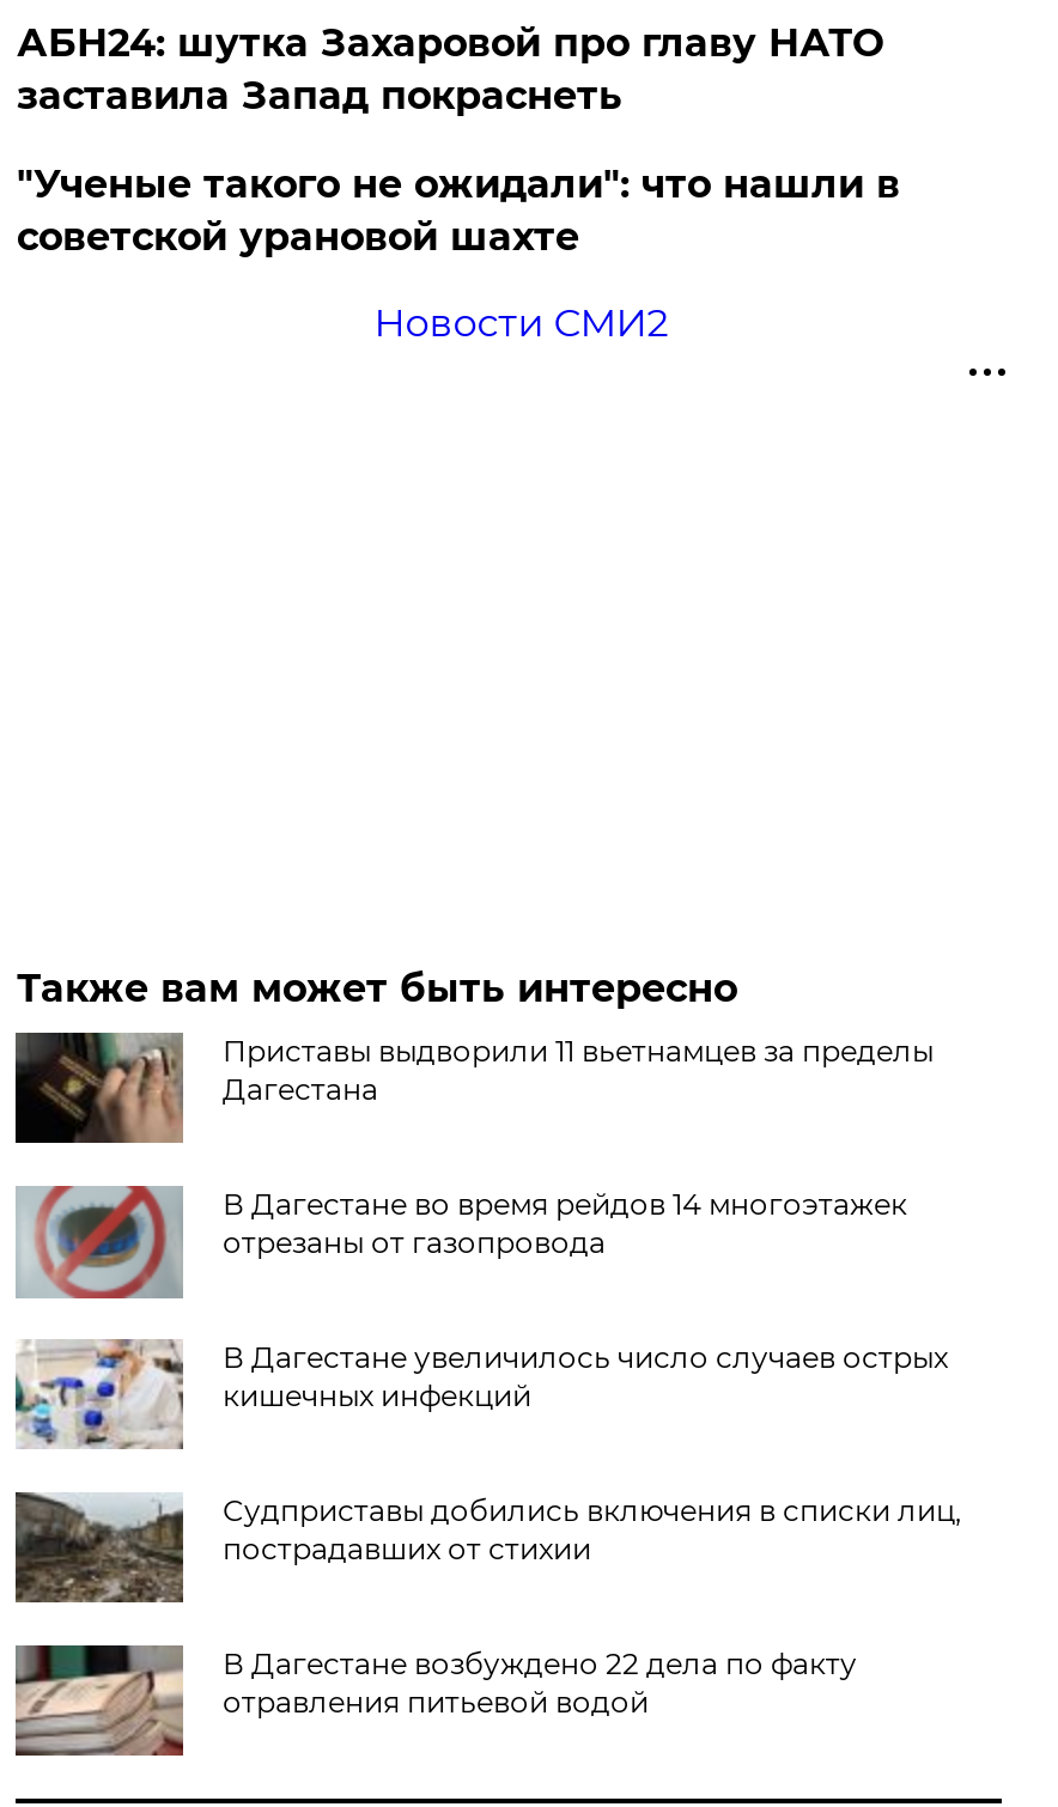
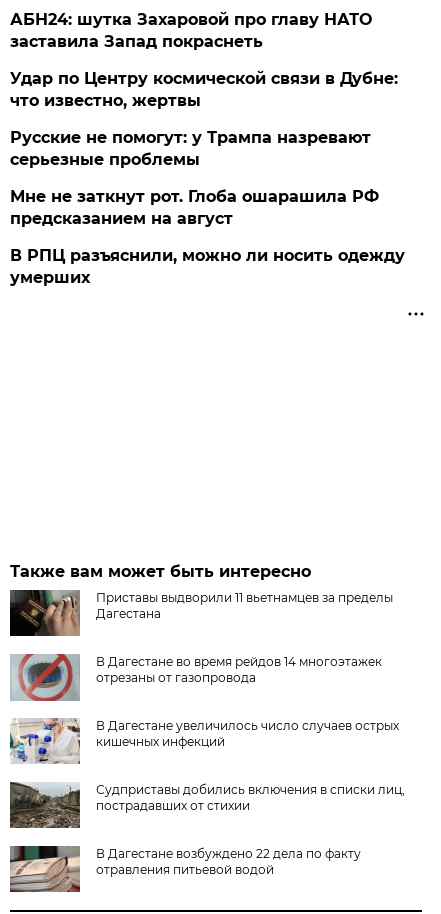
- "Ученые такого не ожидали": что нашли в
- советской урановой шахте
- Новости СМИ2
+ Удар по Центру космической связи в Дубне:
+ что известно, жертвы
+ Русские не помогут: у Трампа назревают
+ серьезные проблемы
+ Мне не заткнут рот. Глоба ошарашила РФ
+ предсказанием на август
+ В РПЦ разъяснили, можно ли носить одежду
+ умерших
